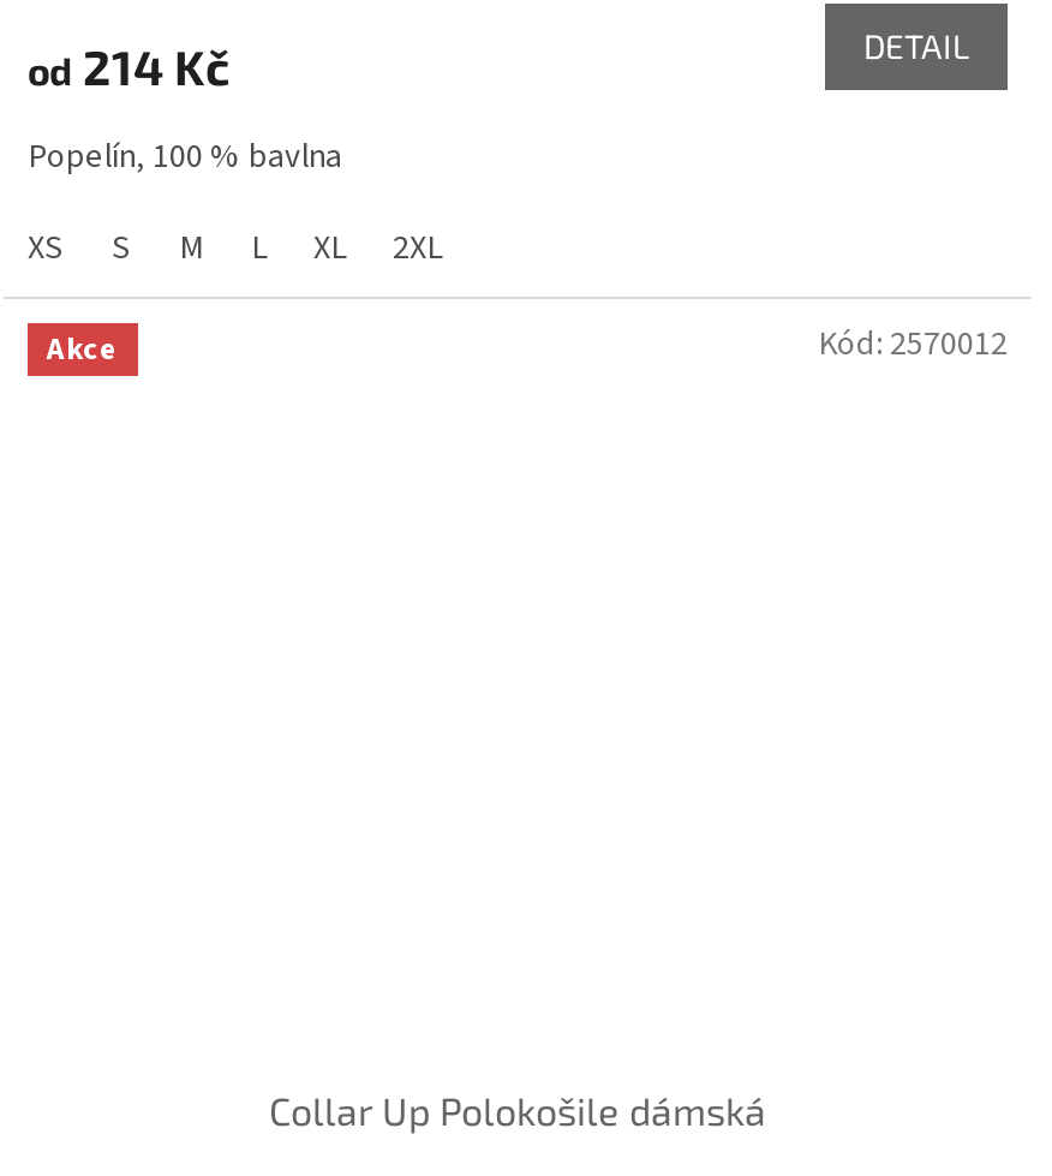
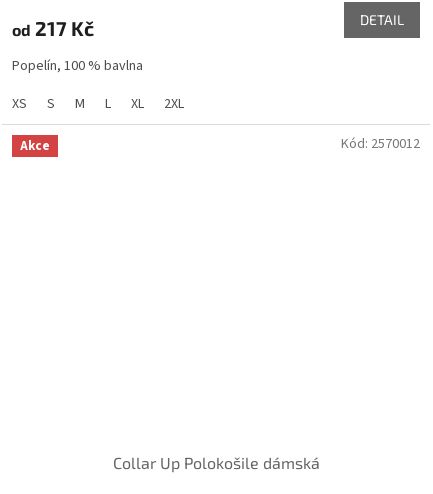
- od 214 Kč
+ od 217 Kč
